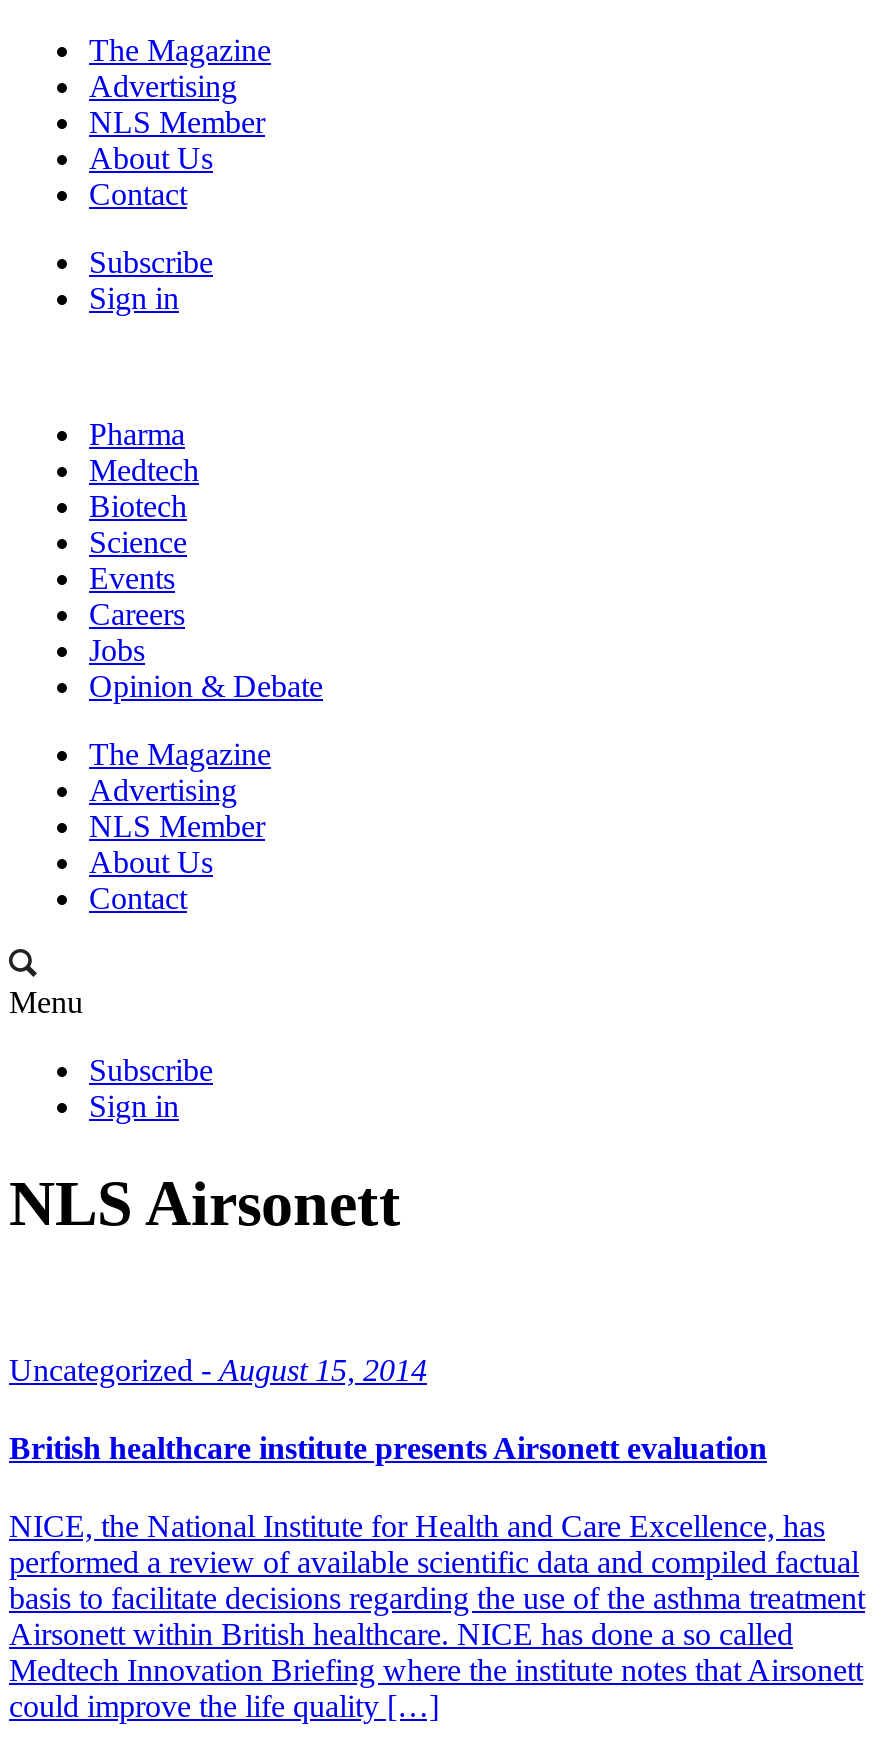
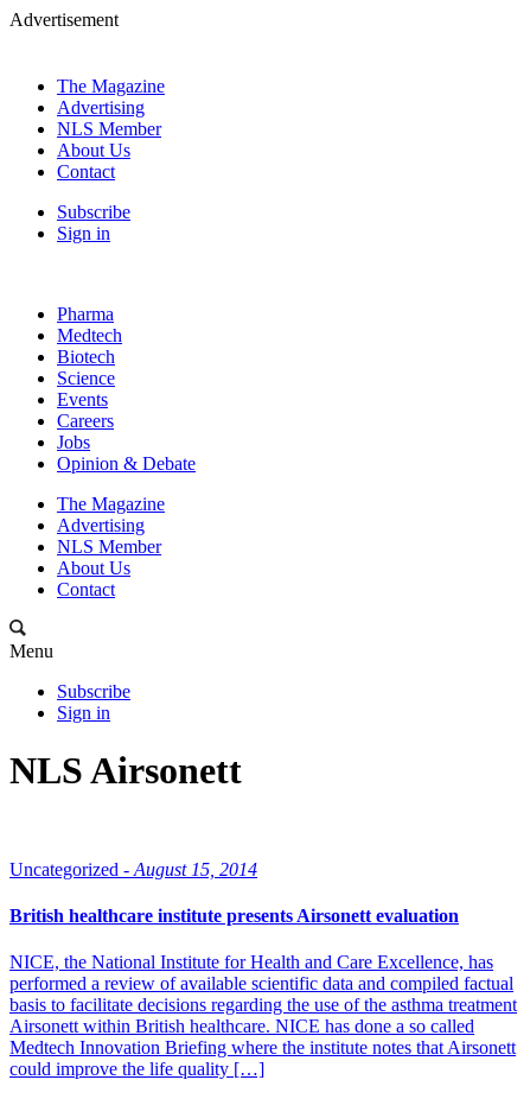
+ Advertisement
